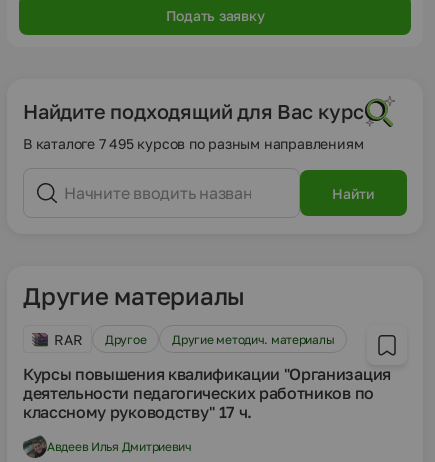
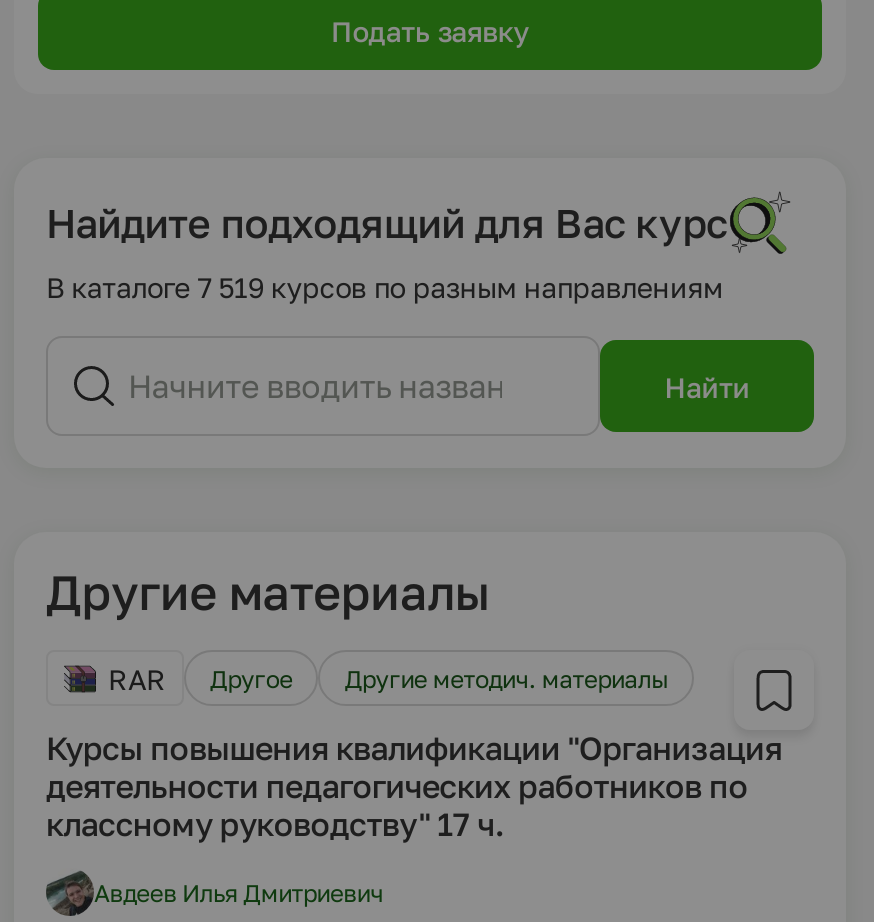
- В каталоге 7 495 курсов по разным направлениям
+ В каталоге 7 519 курсов по разным направлениям
